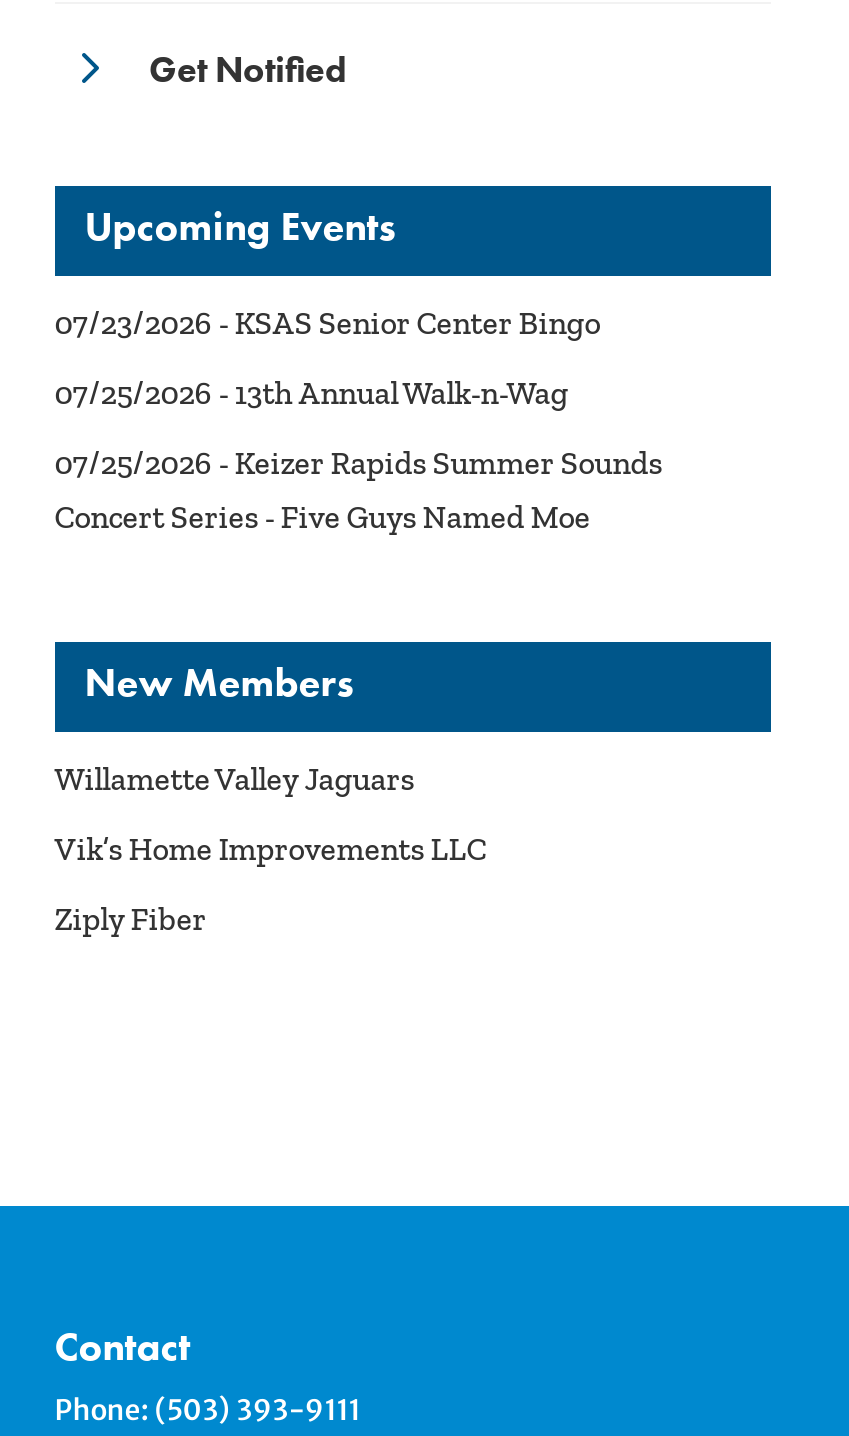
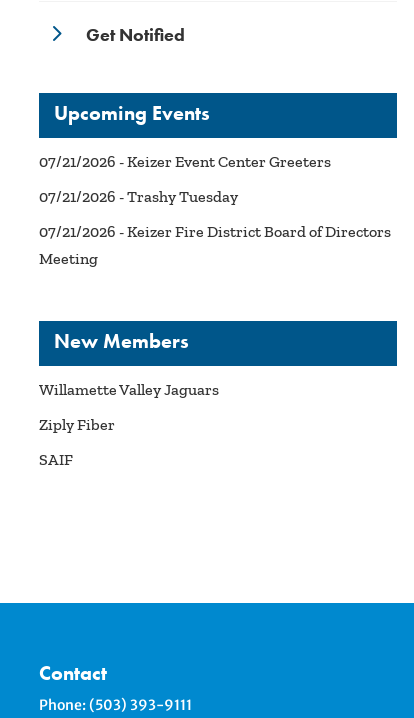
- 07/23/2026 - KSAS Senior Center Bingo
+ 07/21/2026 - Keizer Event Center Greeters

- 07/25/2026 - 13th Annual Walk-n-Wag
+ 07/21/2026 - Trashy Tuesday

- 07/25/2026 - Keizer Rapids Summer Sounds
- Concert Series - Five Guys Named Moe
+ 07/21/2026 - Keizer Fire District Board of Directors
+ Meeting

- Vik’s Home Improvements LLC

moved up: Ziply Fiber

+ SAIF
